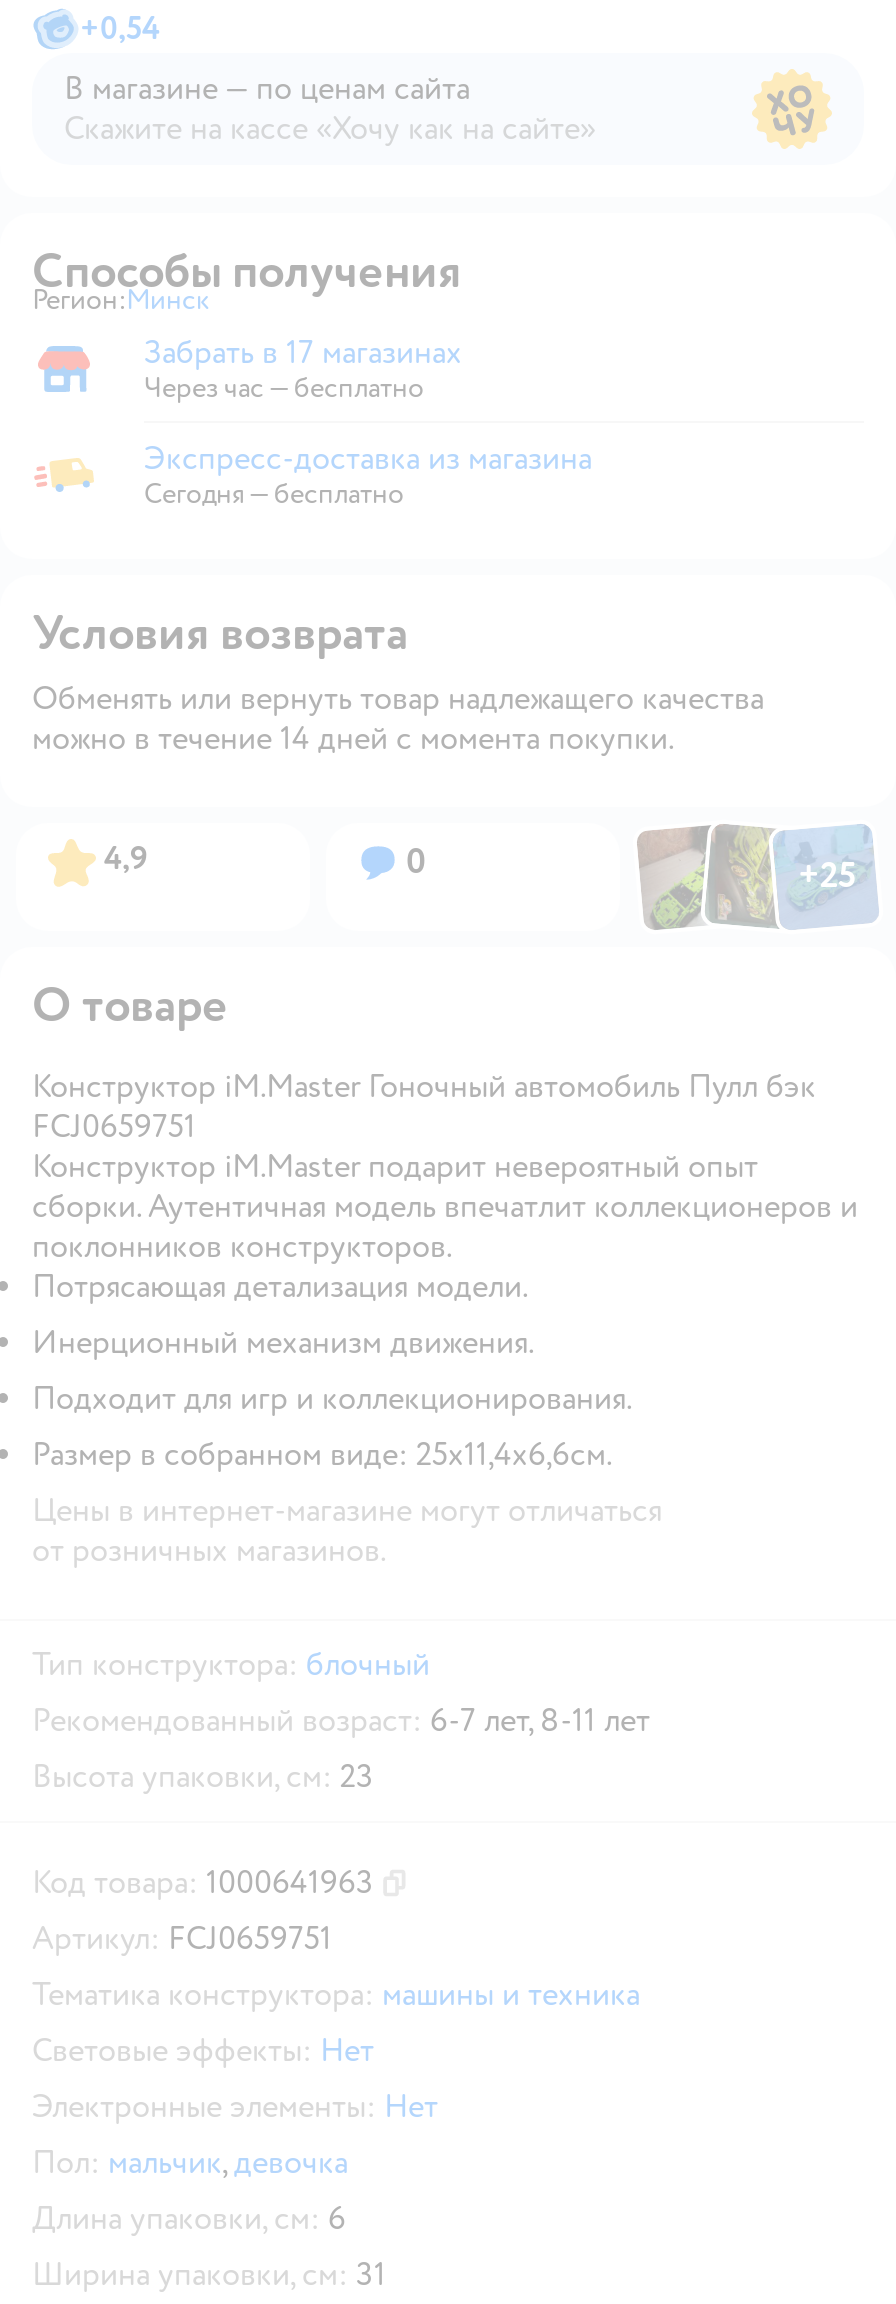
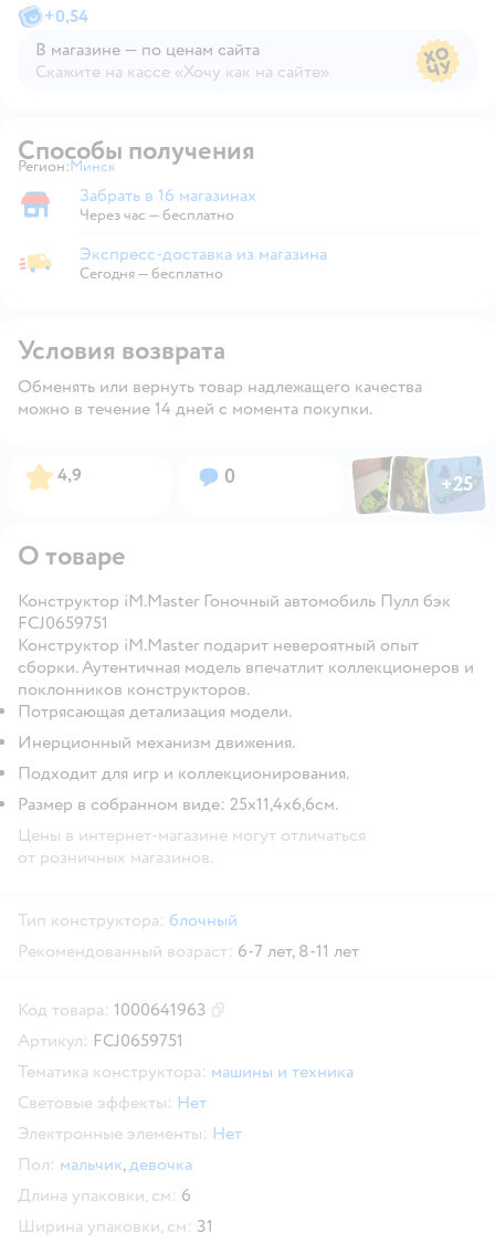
- Забрать в 17 магазинах
+ Забрать в 16 магазинах

- Высота упаковки, см: 23
